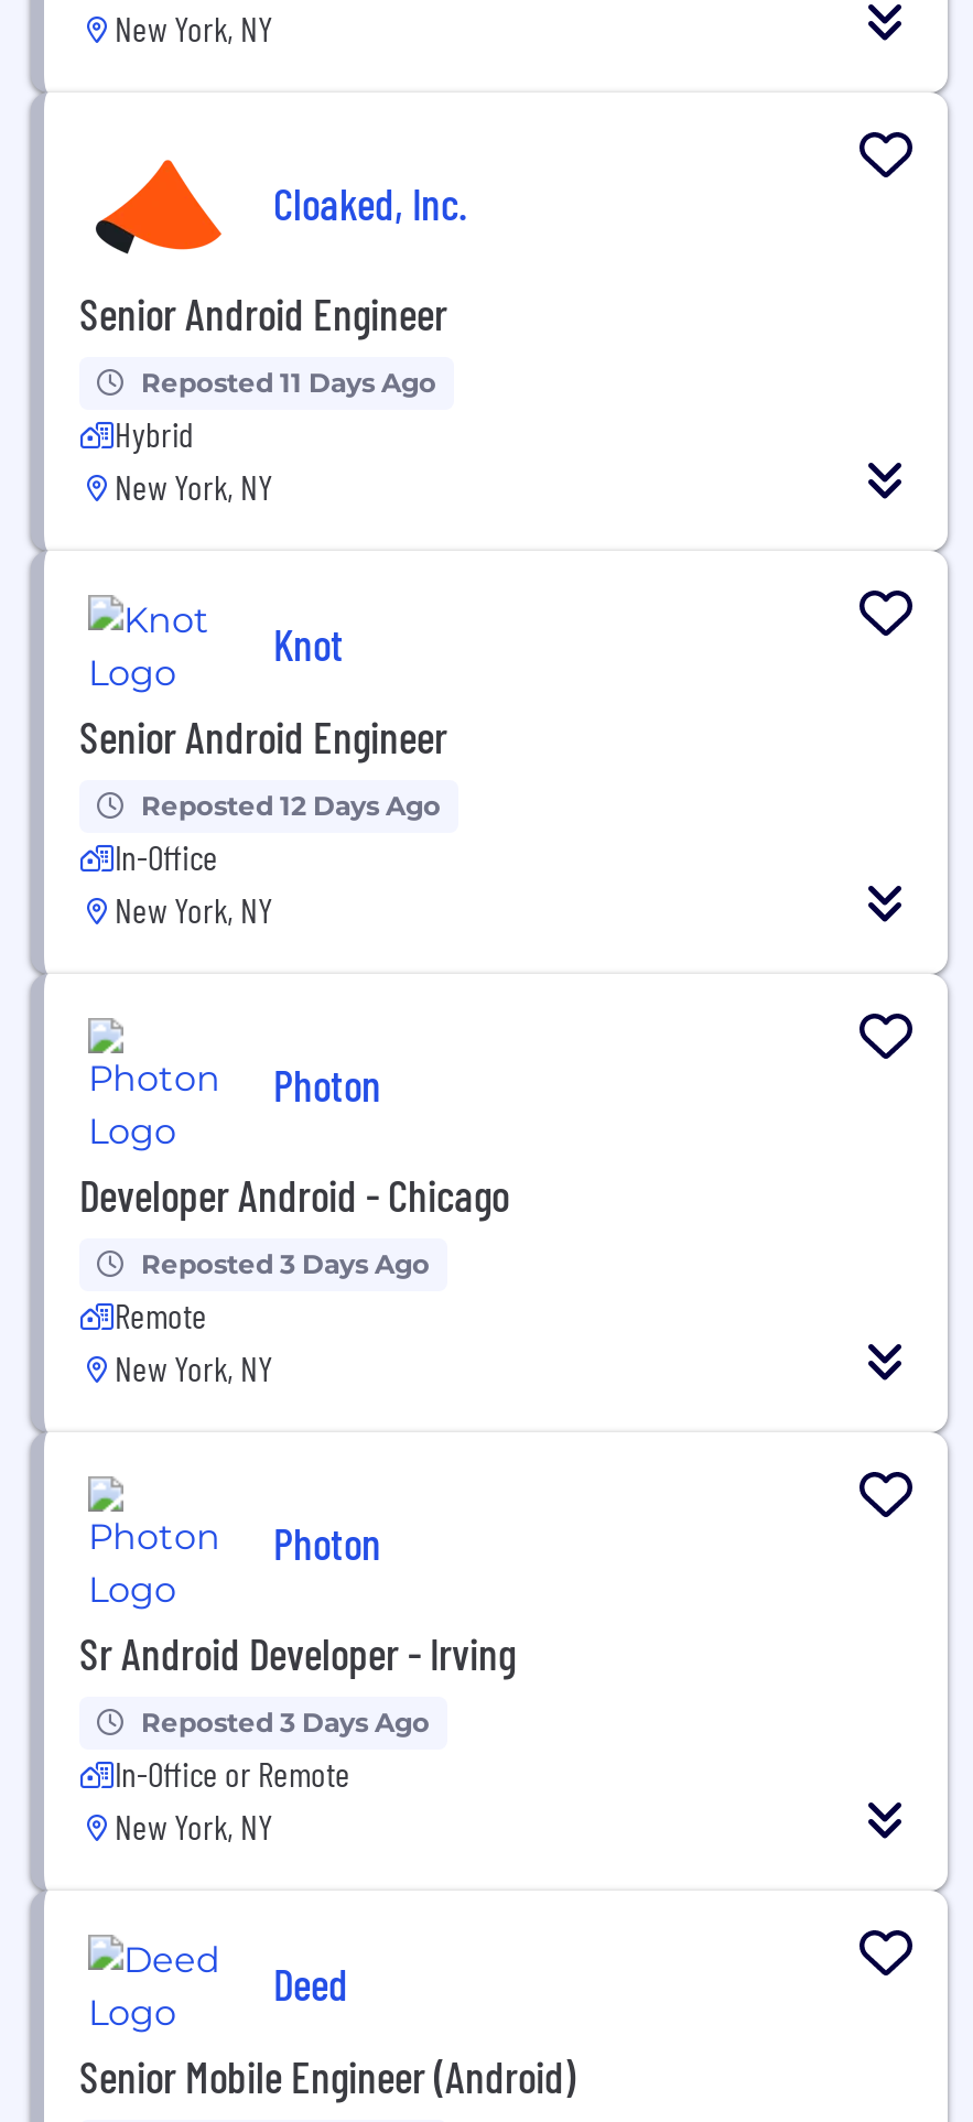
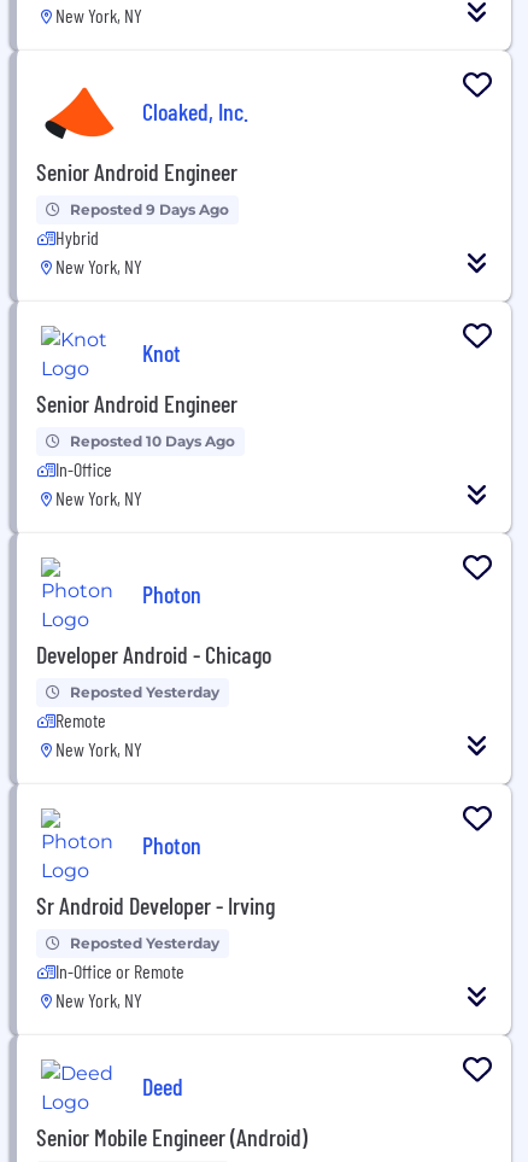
- Reposted 11 Days Ago
+ Reposted 9 Days Ago

- Reposted 12 Days Ago
+ Reposted 10 Days Ago

- Reposted 3 Days Ago
+ Reposted Yesterday

- Reposted 3 Days Ago
+ Reposted Yesterday
